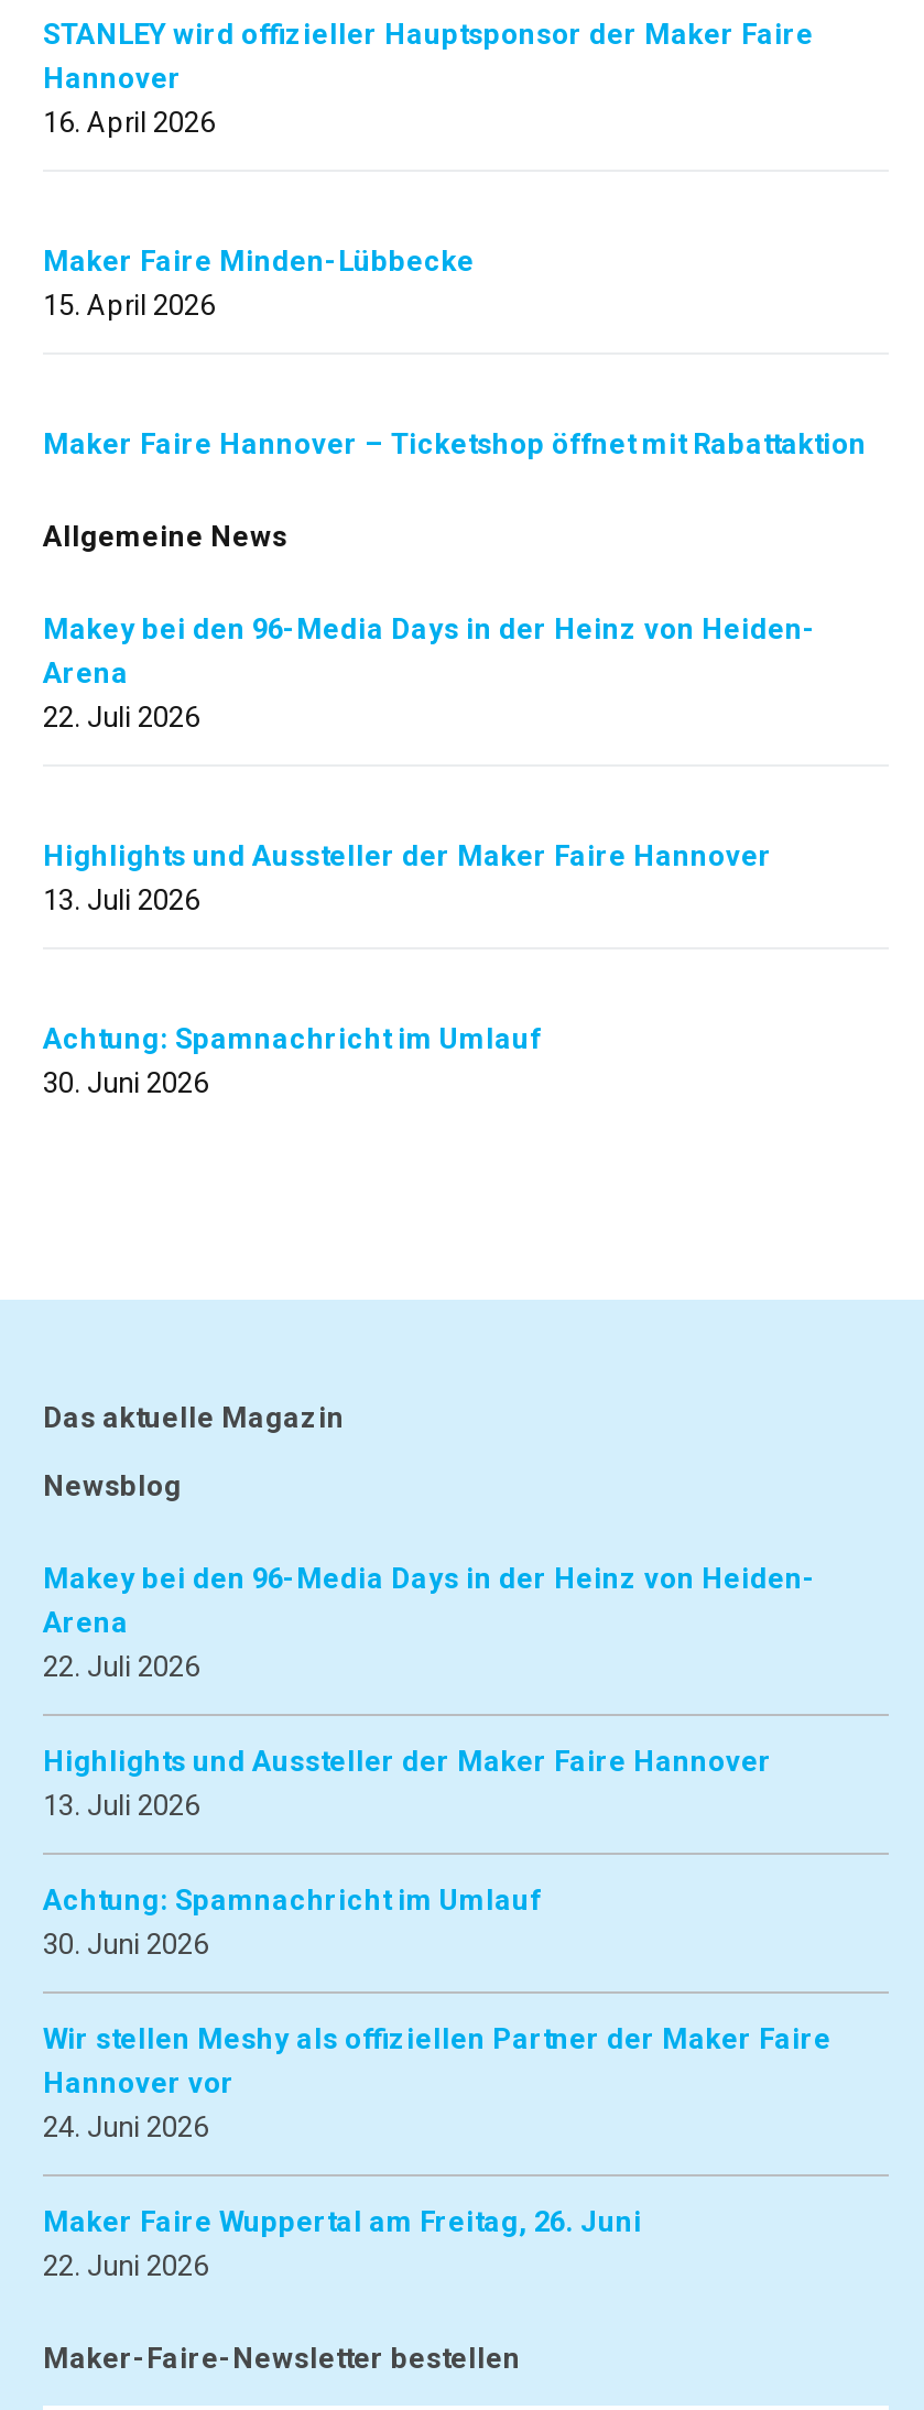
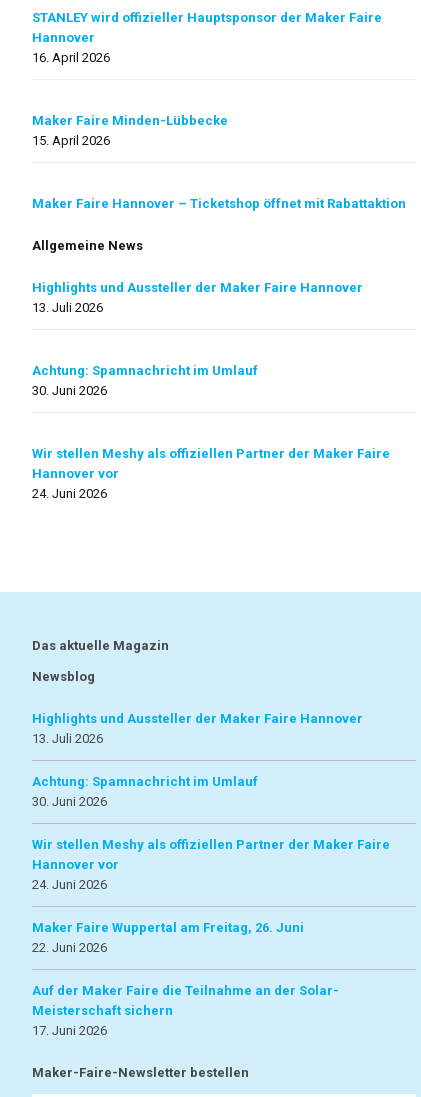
- Makey bei den 96-Media Days in der Heinz von Heiden-
- Arena
- 22. Juli 2026

moved up: Highlights und Aussteller der Maker Faire Hannover | 13. Juli 2026 | Achtung: Spamnachricht im Umlauf | 30. Juni 2026

+ Wir stellen Meshy als offiziellen Partner der Maker Faire
+ Hannover vor
+ 24. Juni 2026

- Makey bei den 96-Media Days in der Heinz von Heiden-
- Arena
- 22. Juli 2026

moved up: Highlights und Aussteller der Maker Faire Hannover | 13. Juli 2026 | Achtung: Spamnachricht im Umlauf | ... | Maker Faire Wuppertal am Freitag, 26. Juni | 22. Juni 2026

+ Auf der Maker Faire die Teilnahme an der Solar-
+ Meisterschaft sichern
+ 17. Juni 2026
